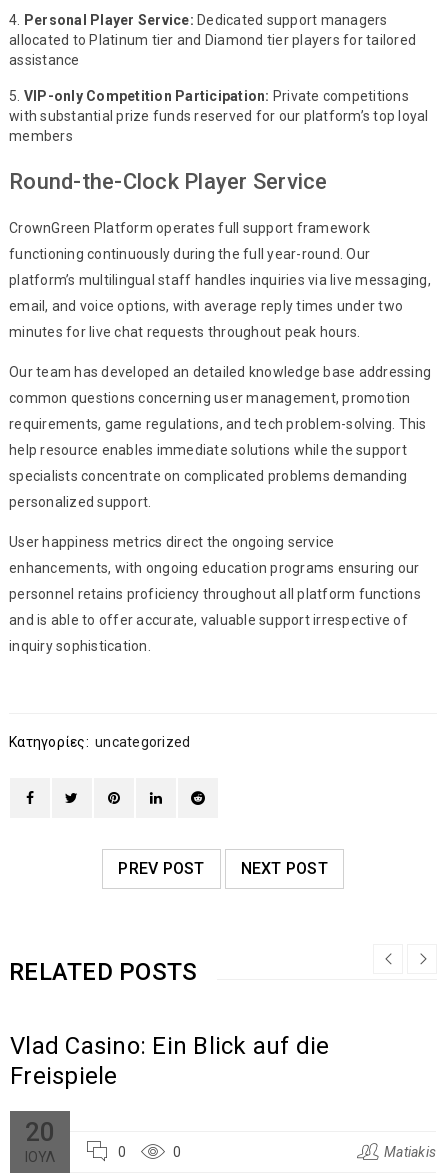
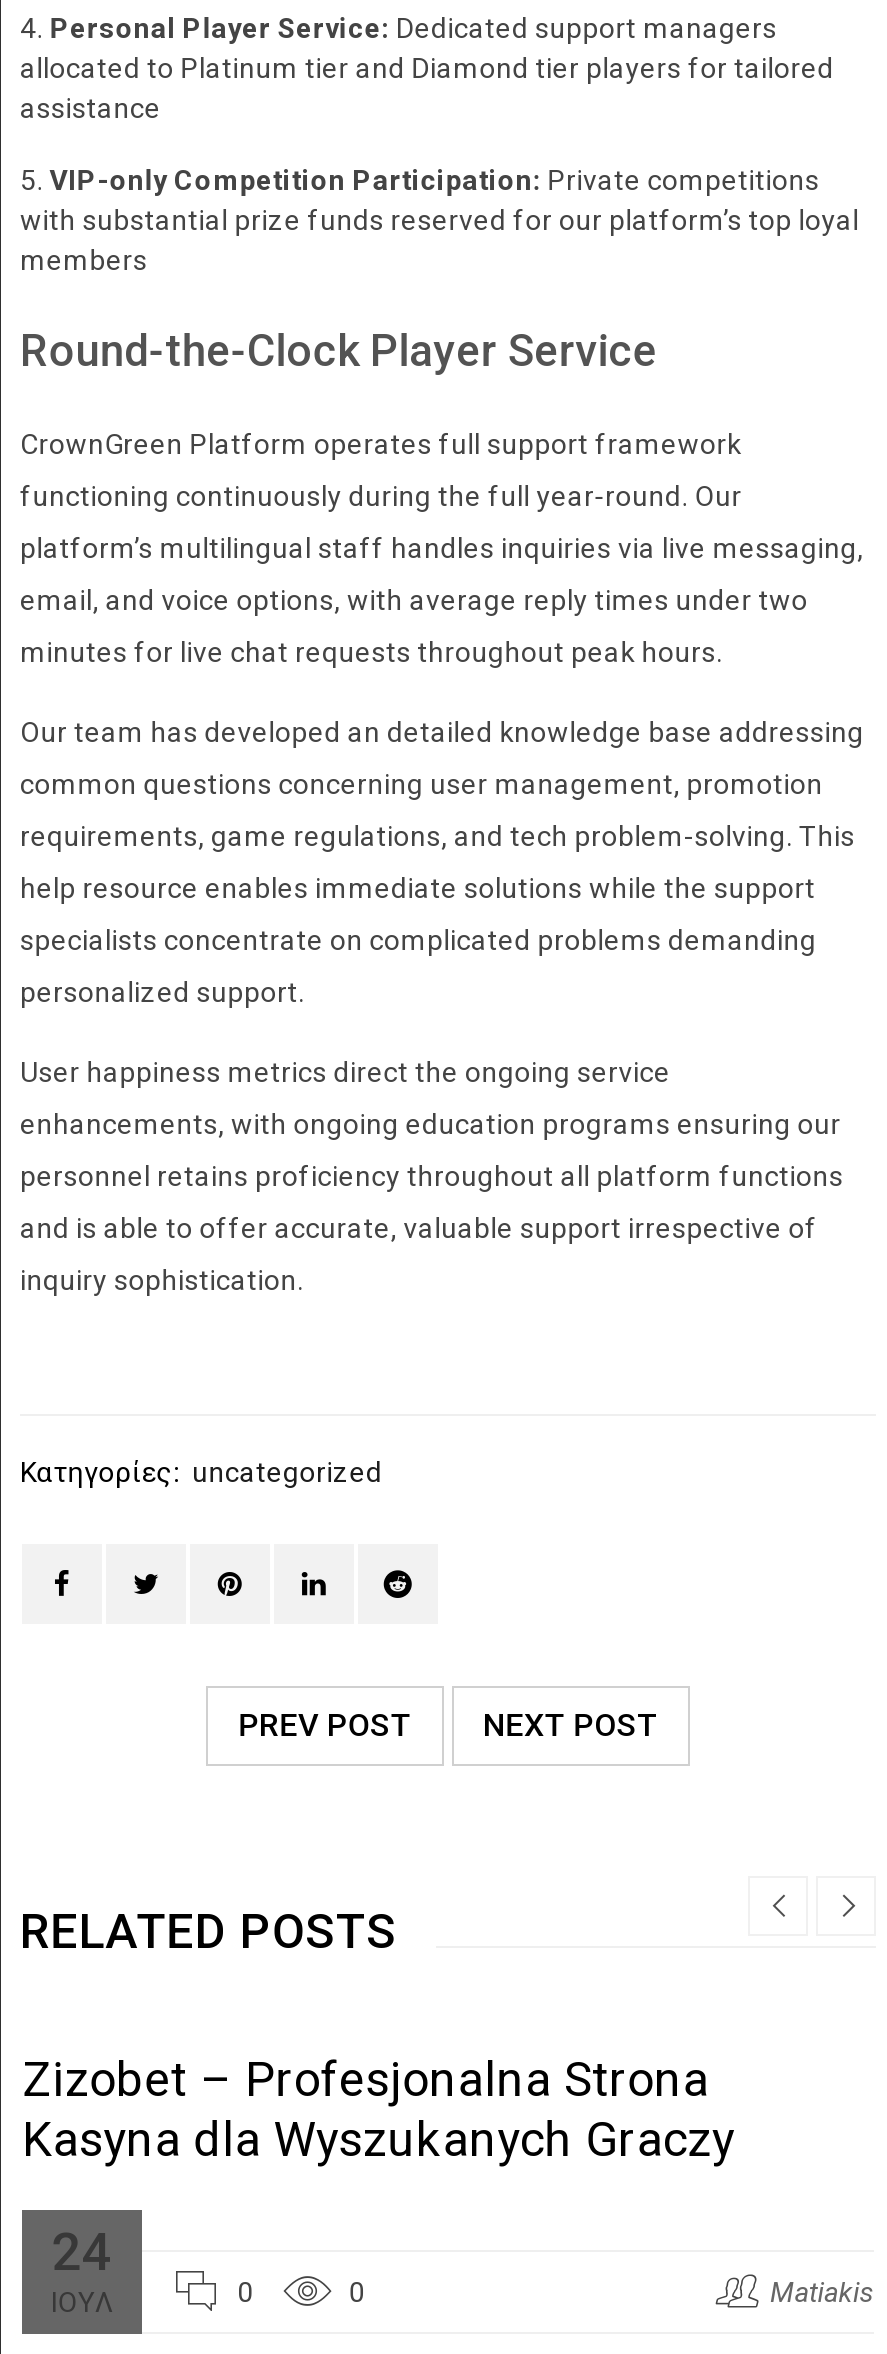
- Vlad Casino: Ein Blick auf die
- Freispiele
+ Zizobet – Profesjonalna Strona
+ Kasyna dla Wyszukanych Graczy

- 20
+ 24
